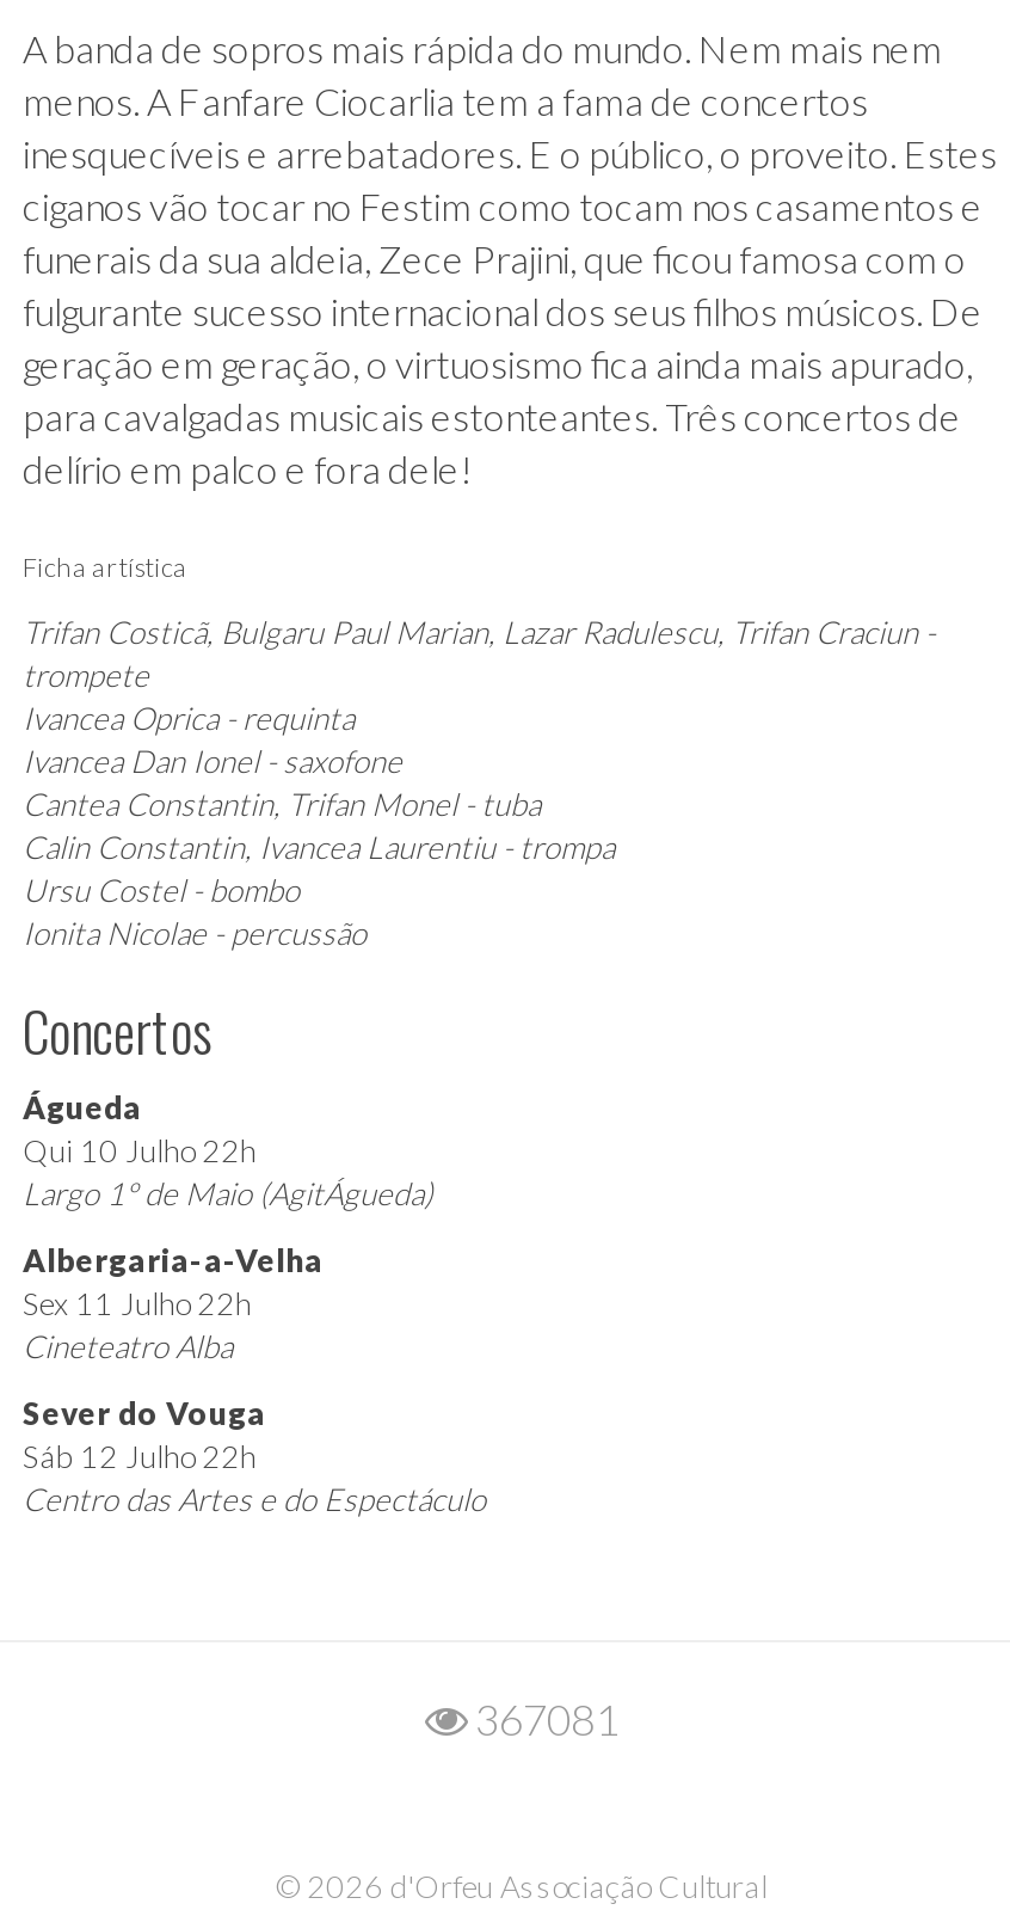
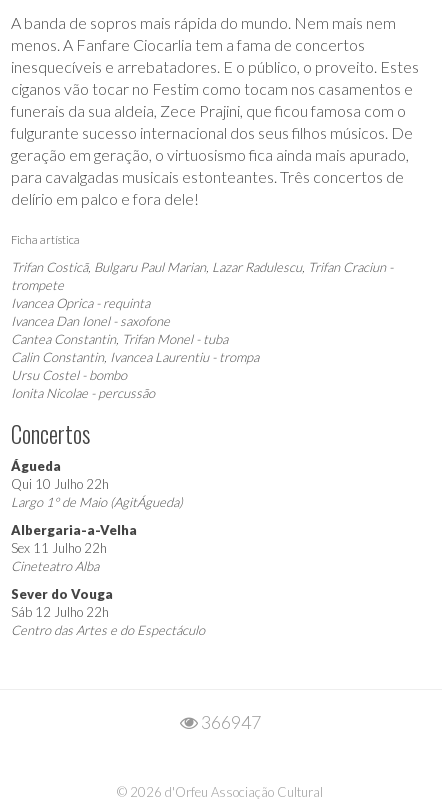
- 367081
+ 366947
